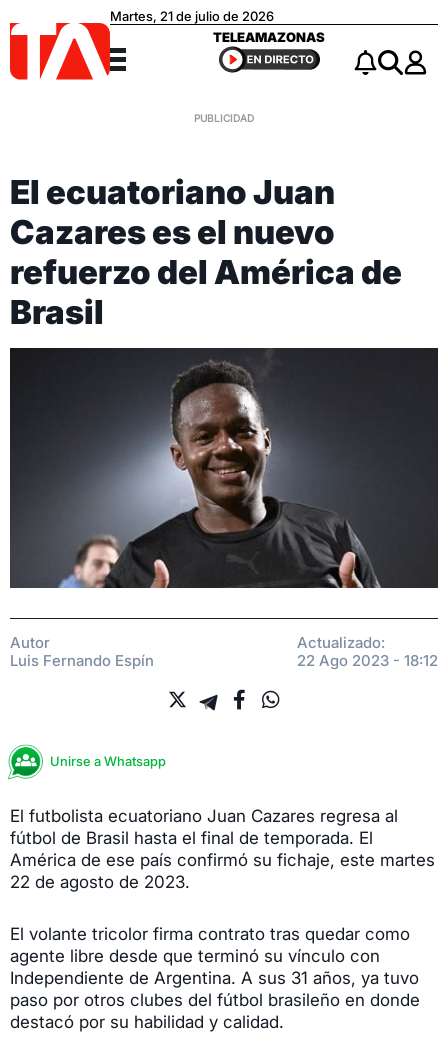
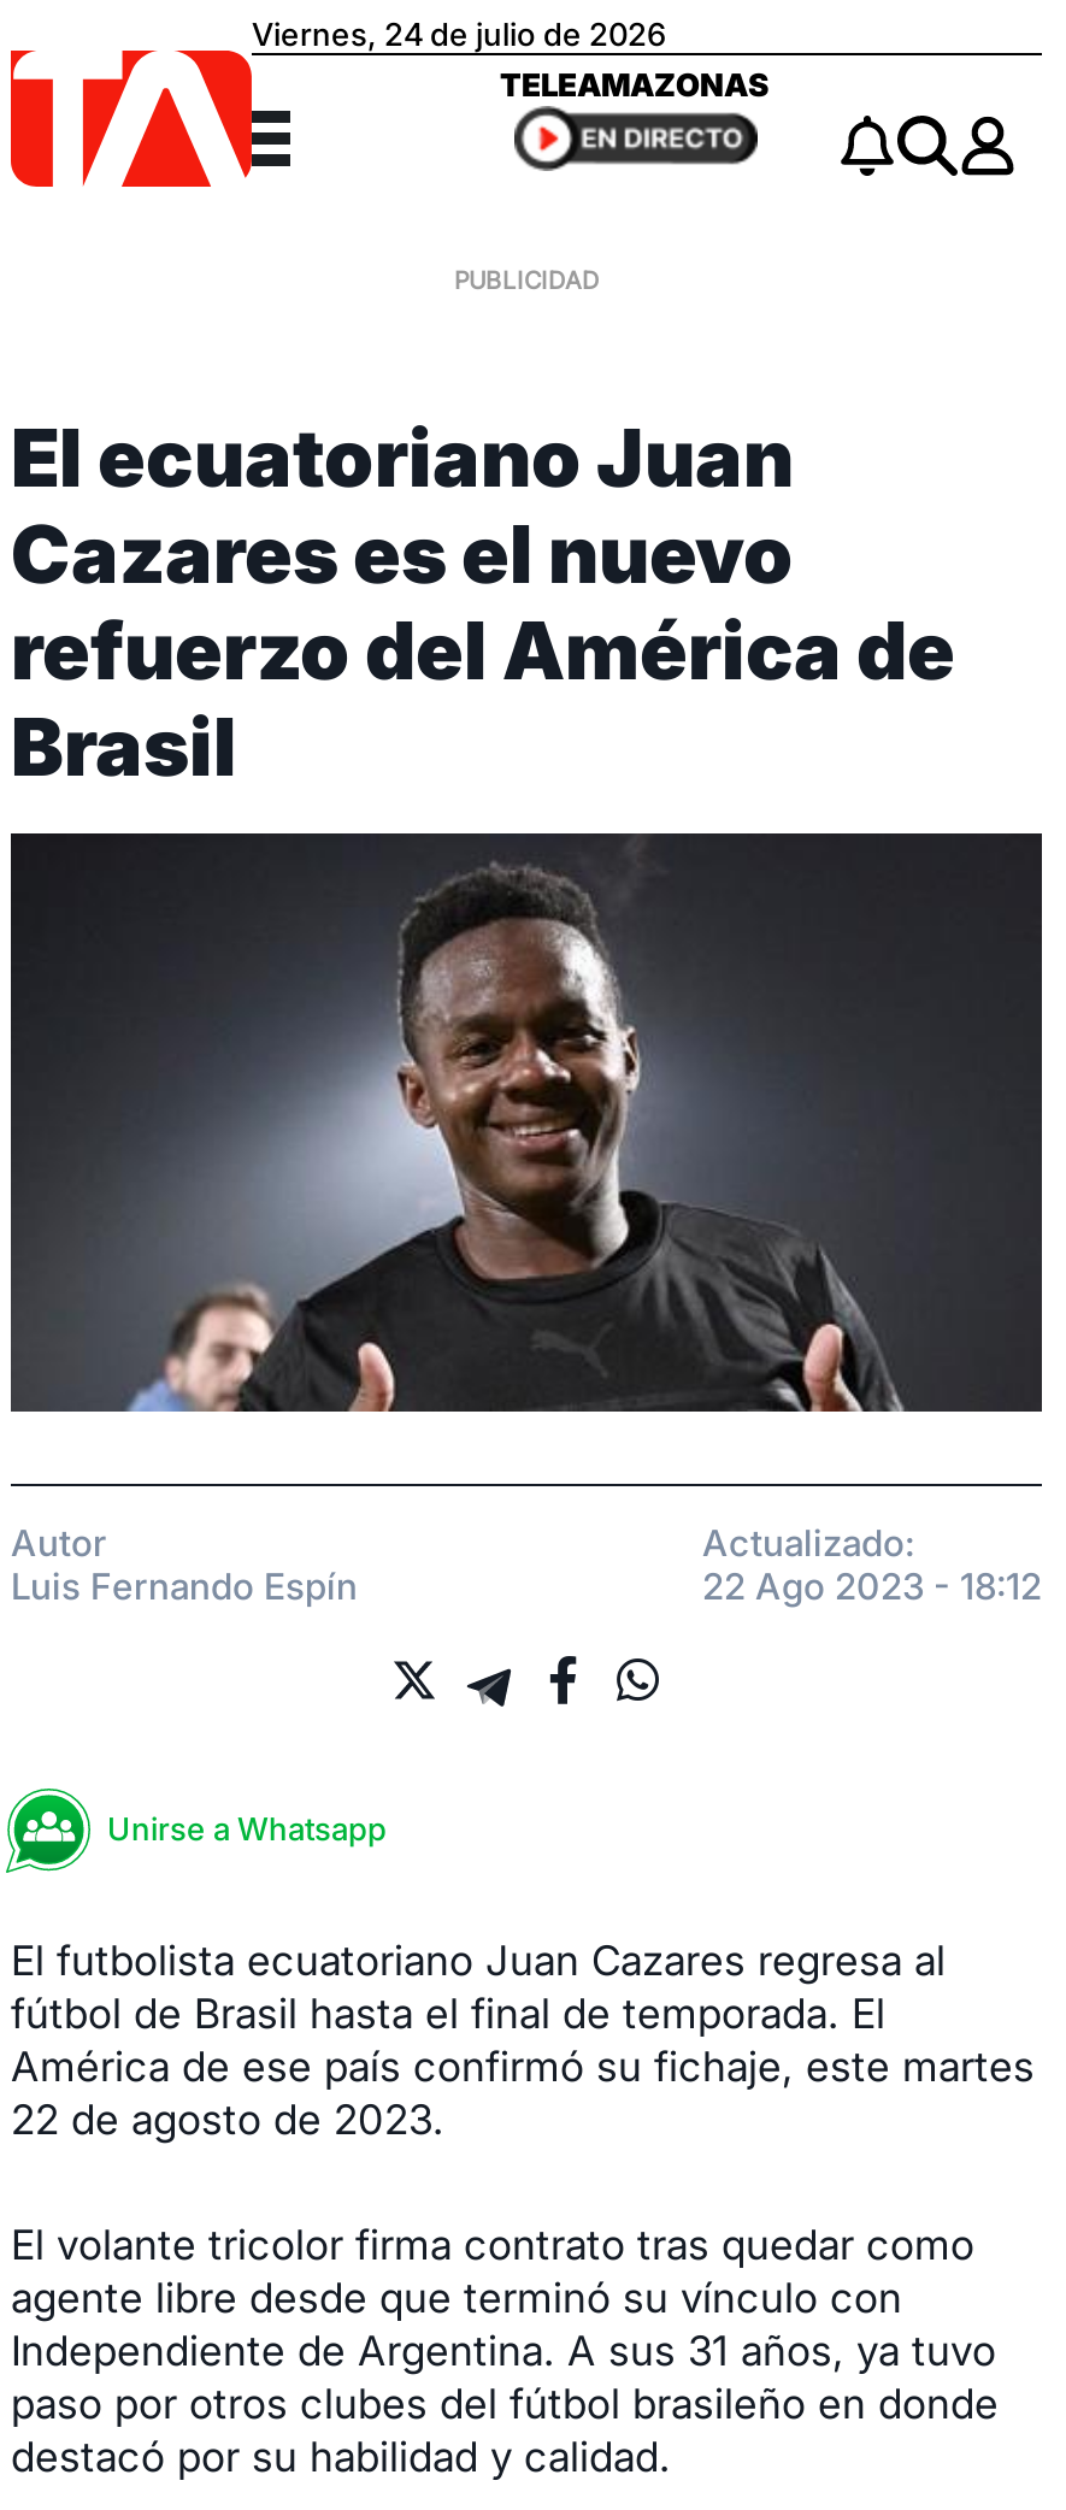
- Martes, 21 de julio de 2026
+ Viernes, 24 de julio de 2026
